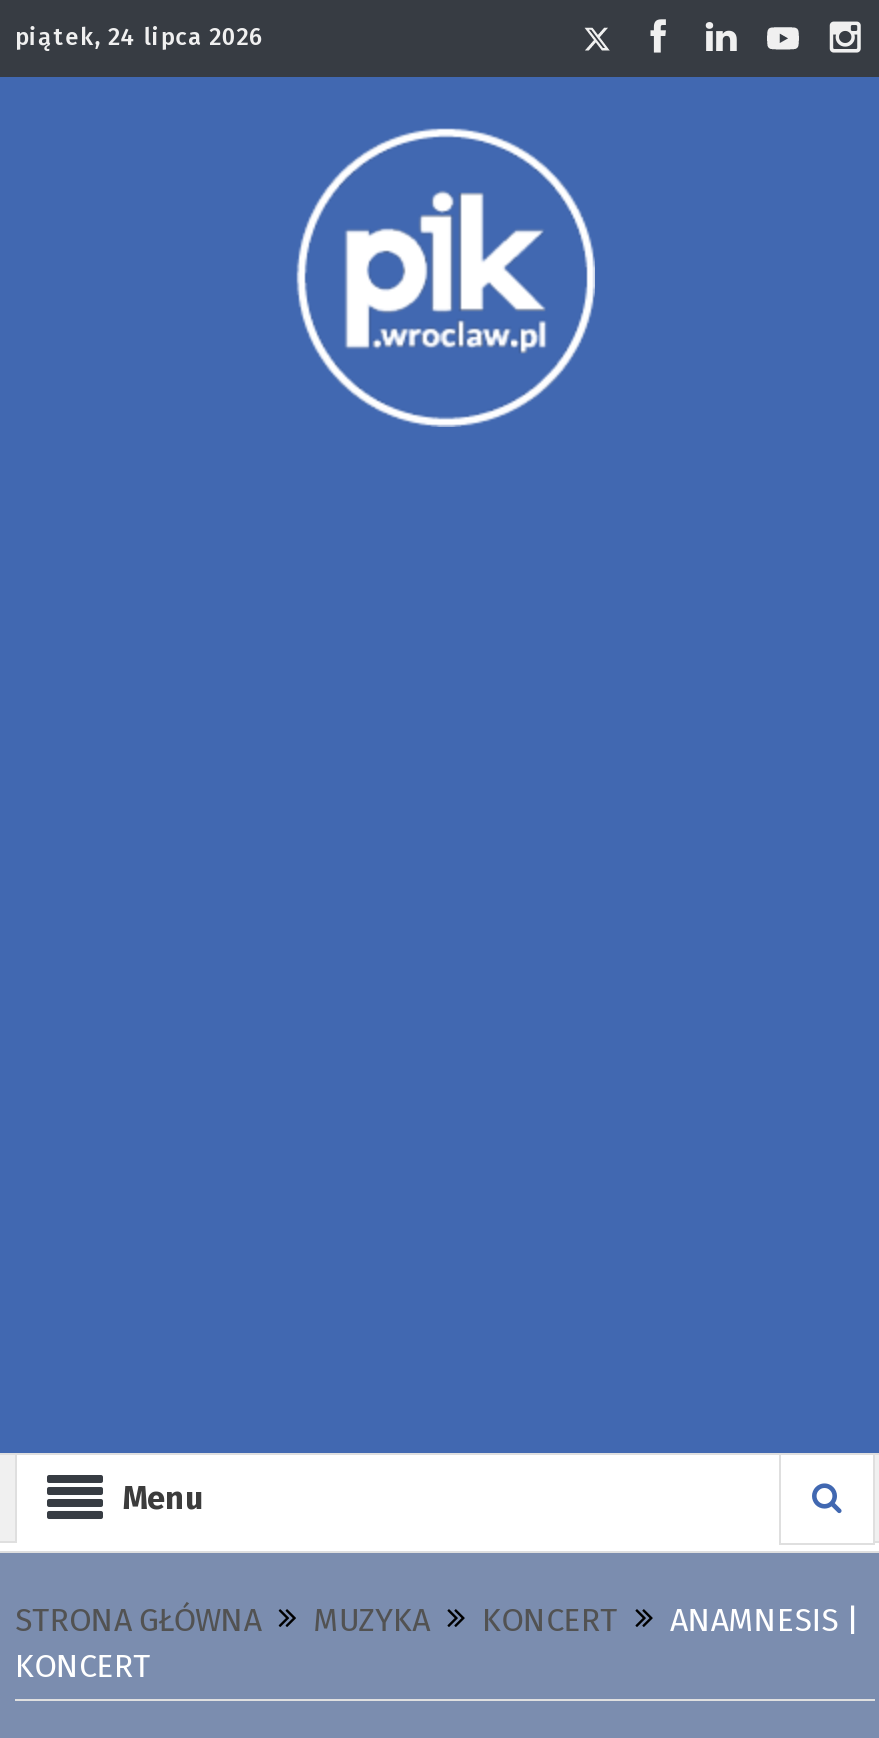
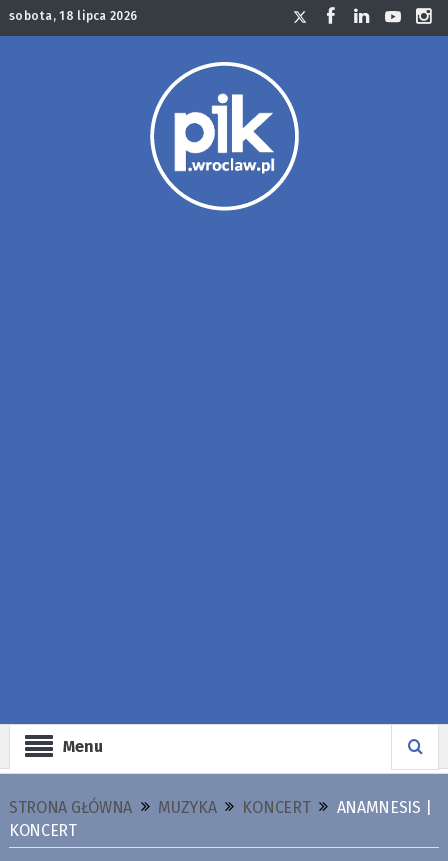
- piątek, 24 lipca 2026
+ sobota, 18 lipca 2026
